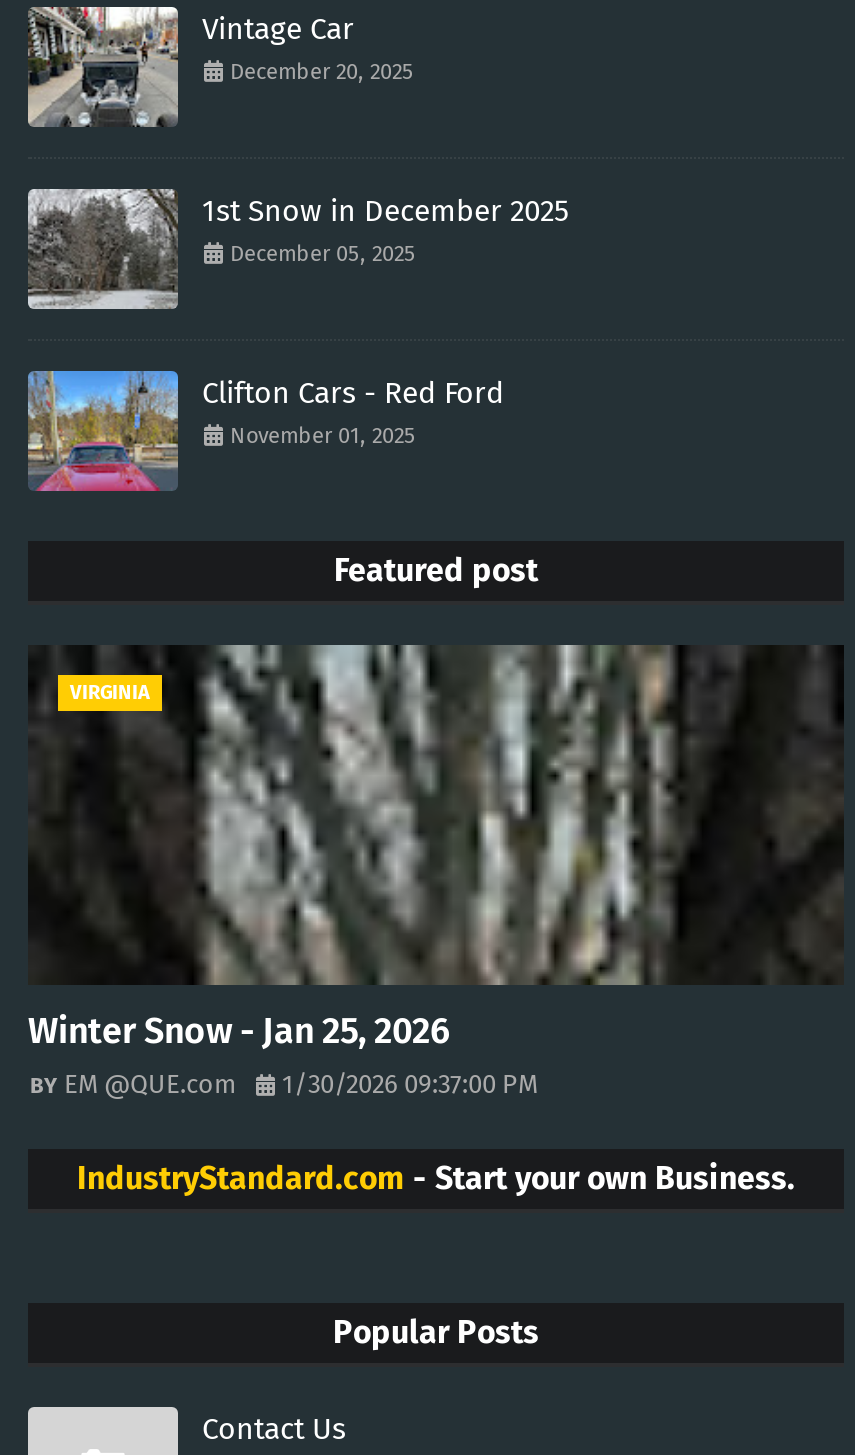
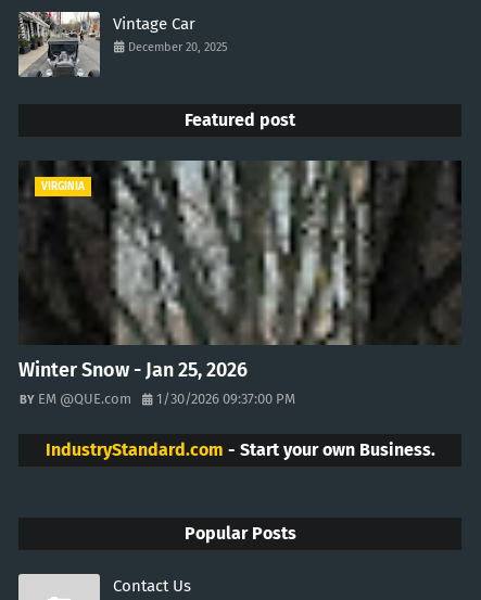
- [image]
- 1st Snow in December 2025
- December 05, 2025

- [image]
- Clifton Cars - Red Ford
- November 01, 2025
